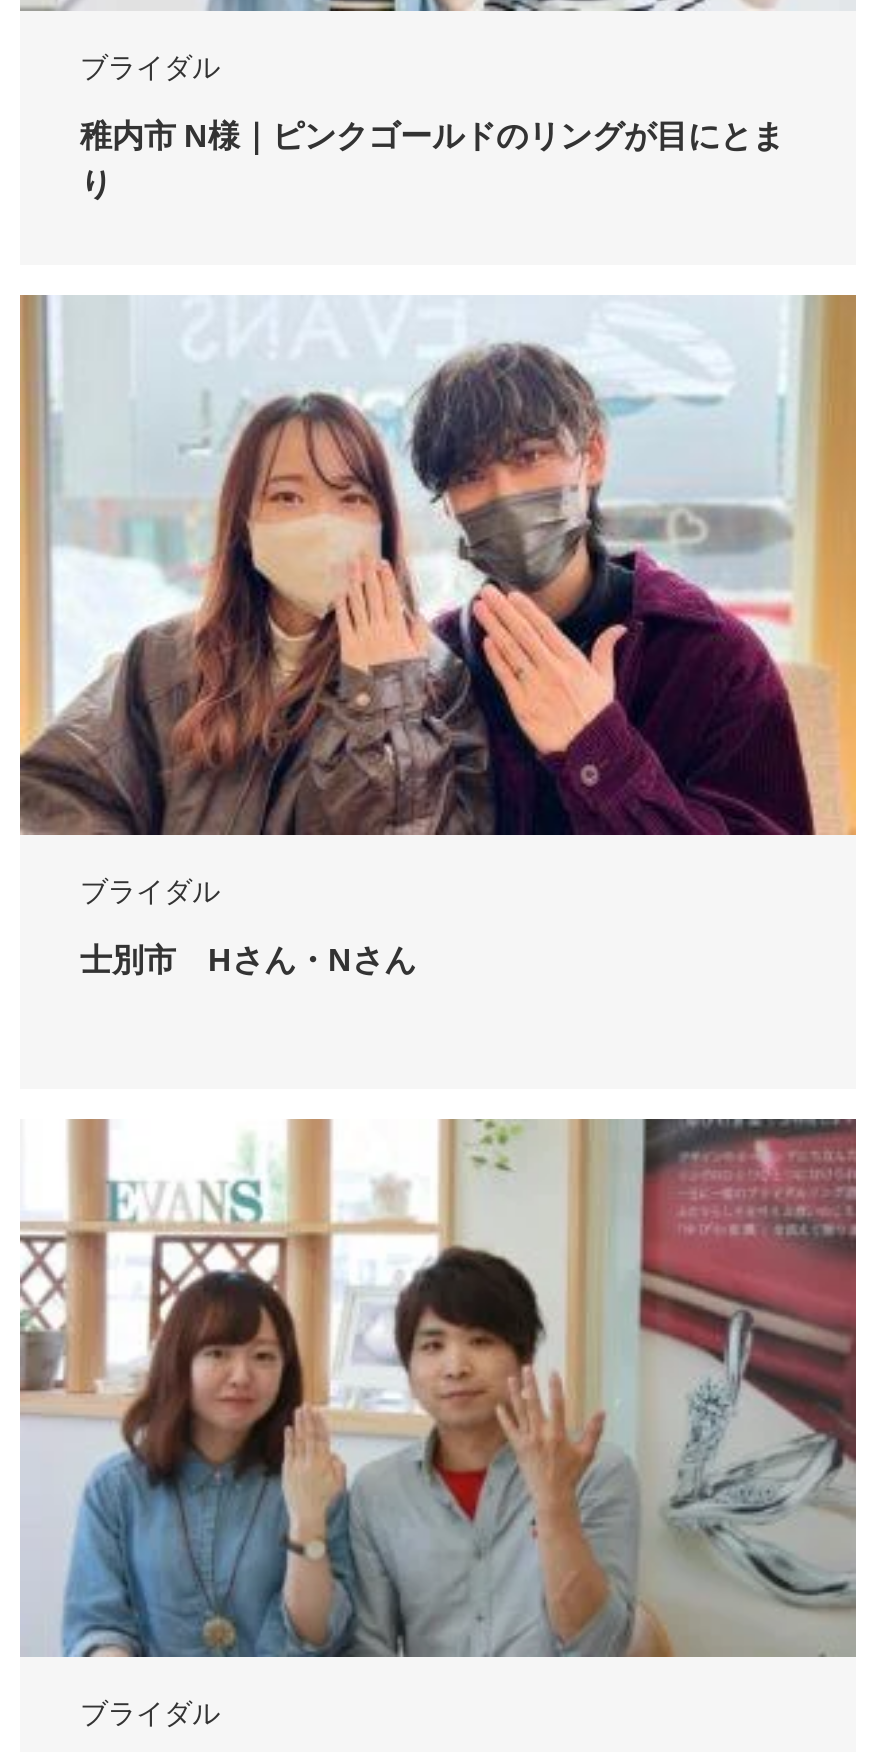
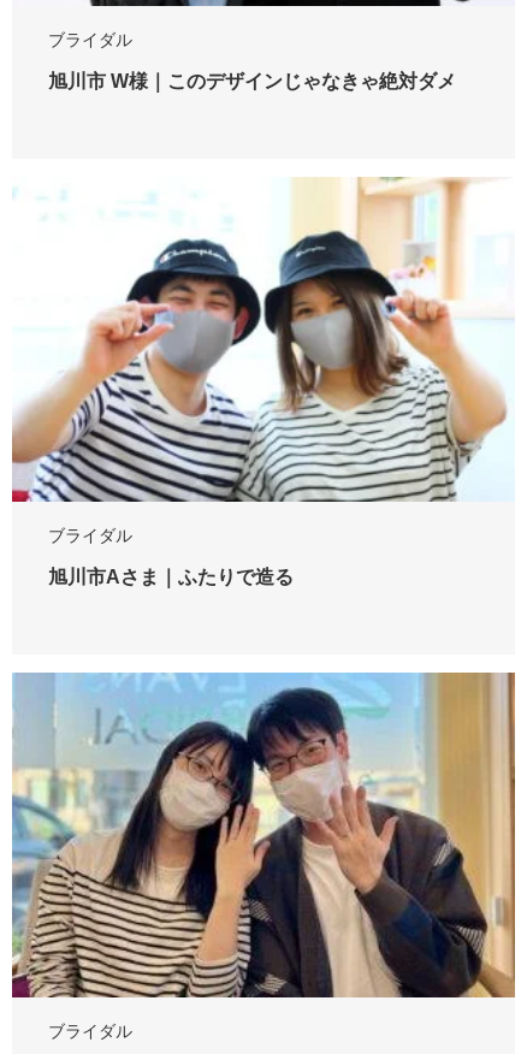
- 稚内市 N様｜ピンクゴールドのリングが目にとま
- り
+ 旭川市 W様｜このデザインじゃなきゃ絶対ダメ

- [image]
+ [image]

- 士別市 Hさん・Nさん
+ 旭川市Aさま｜ふたりで造る

- [image]
+ [image]
